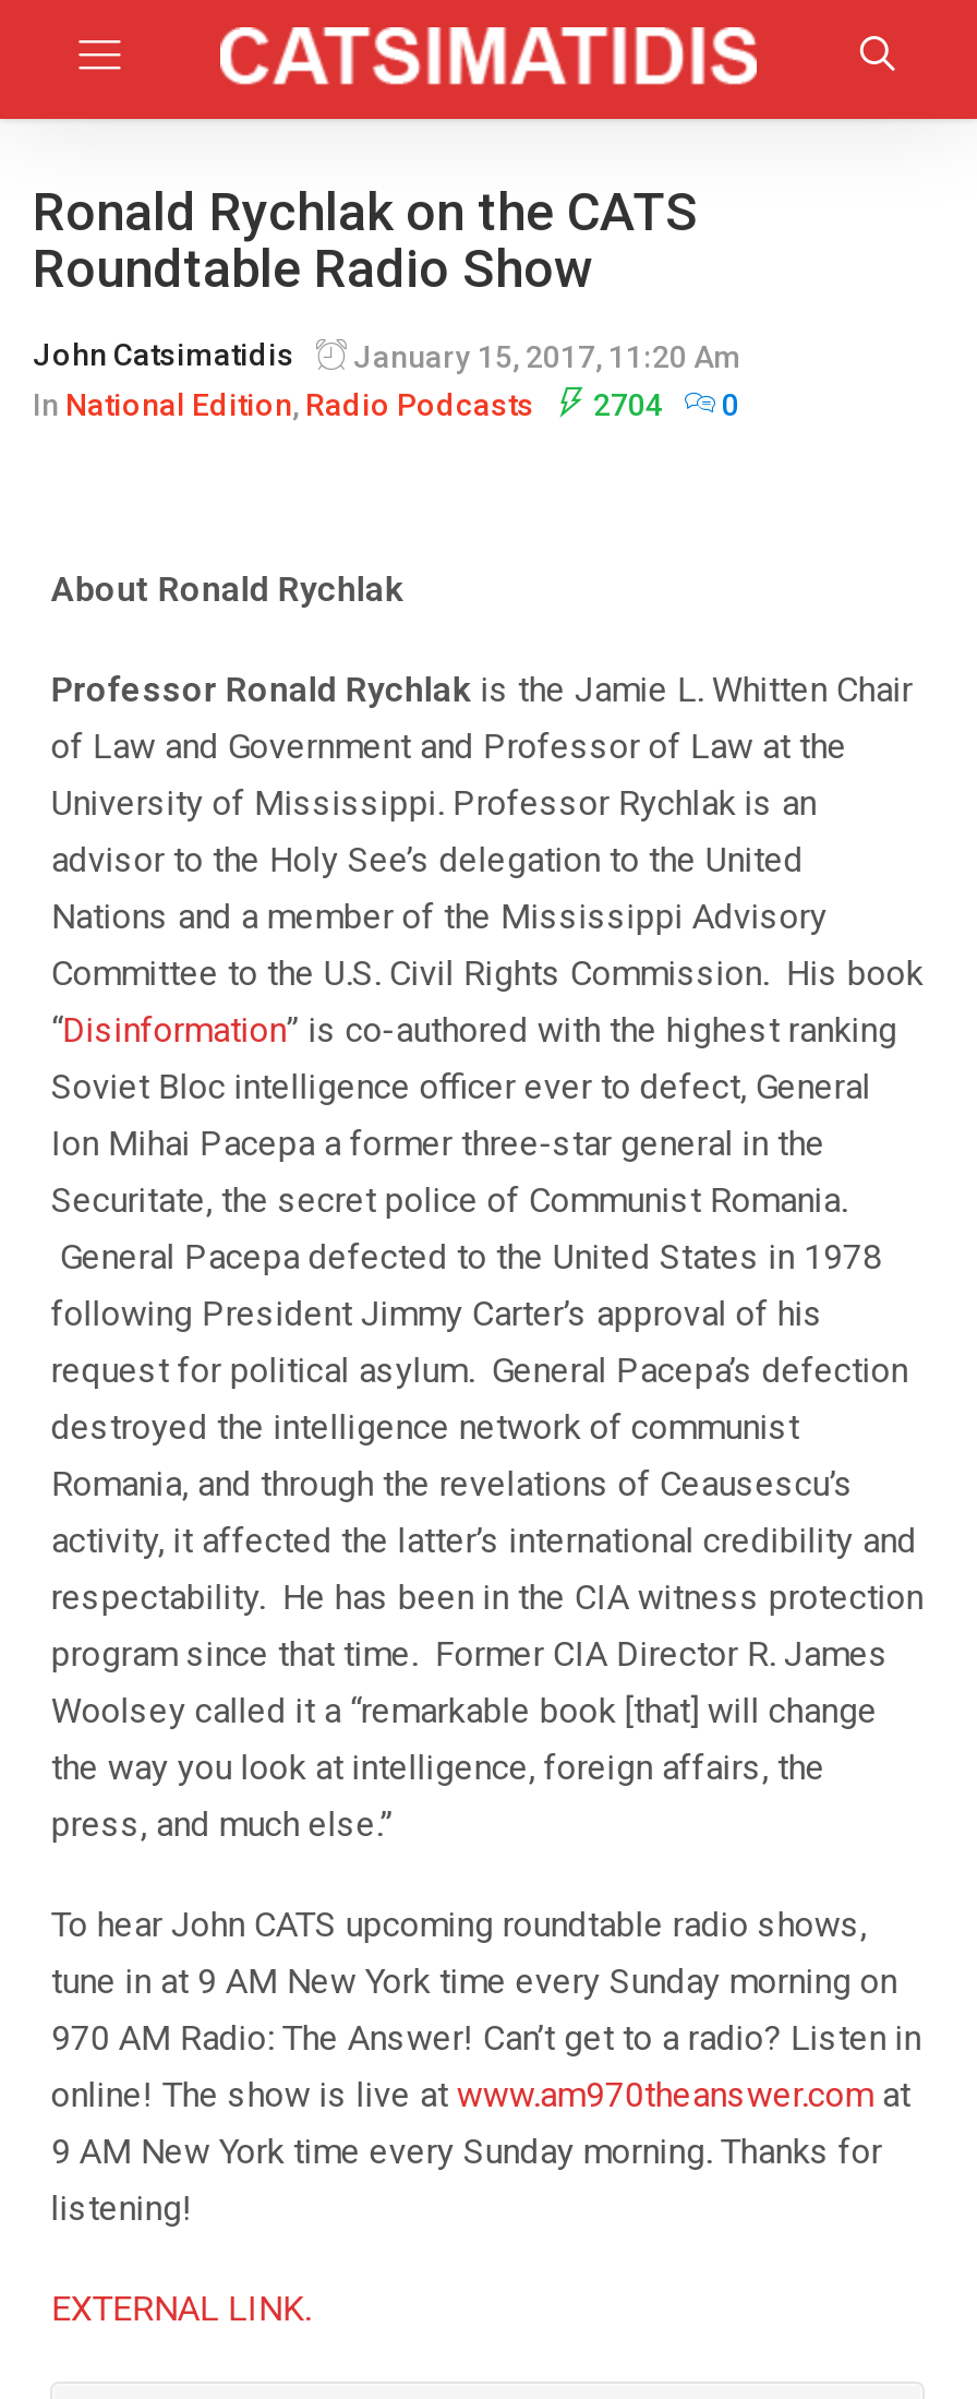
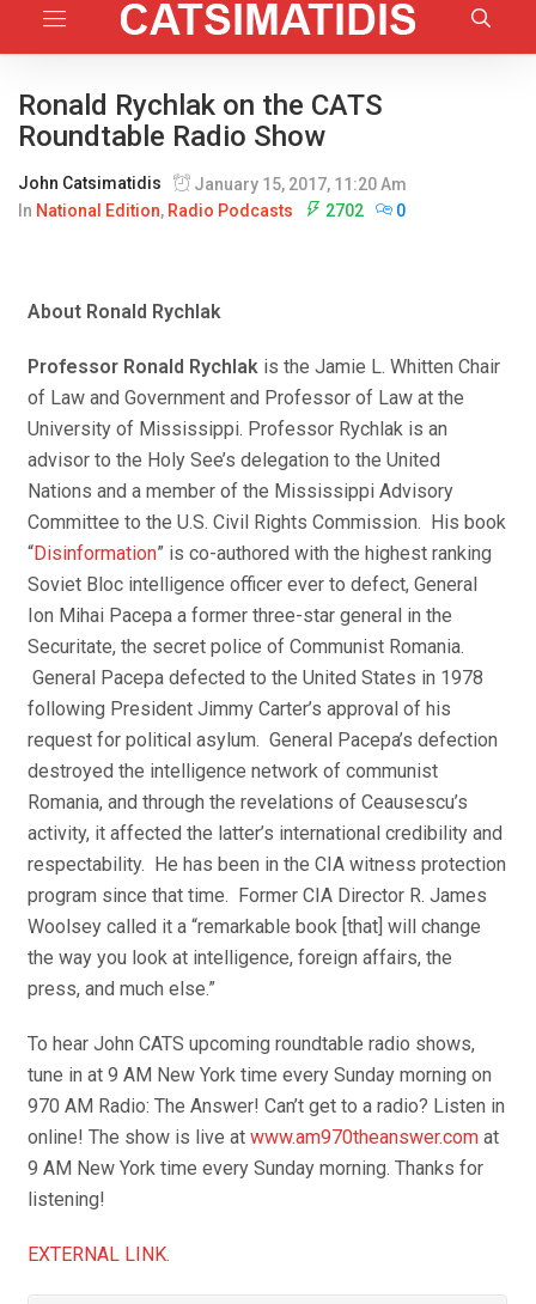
- In National Edition, Radio Podcasts 2704 0
+ In National Edition, Radio Podcasts 2702 0
